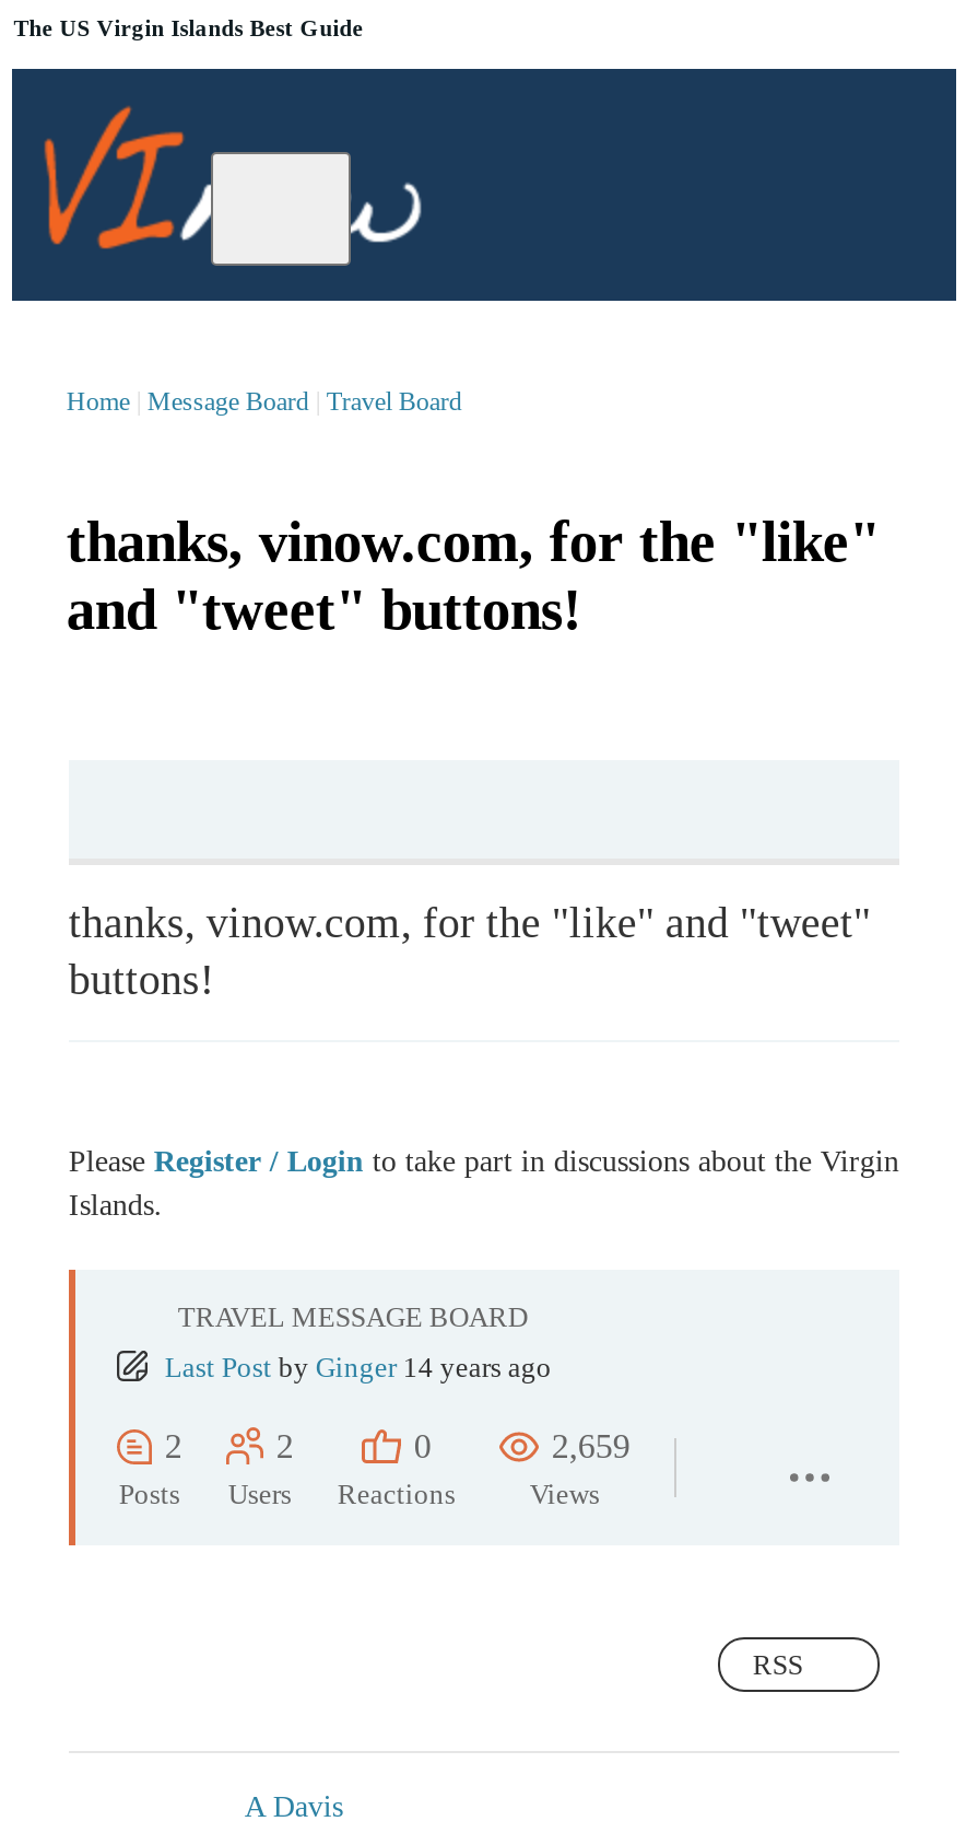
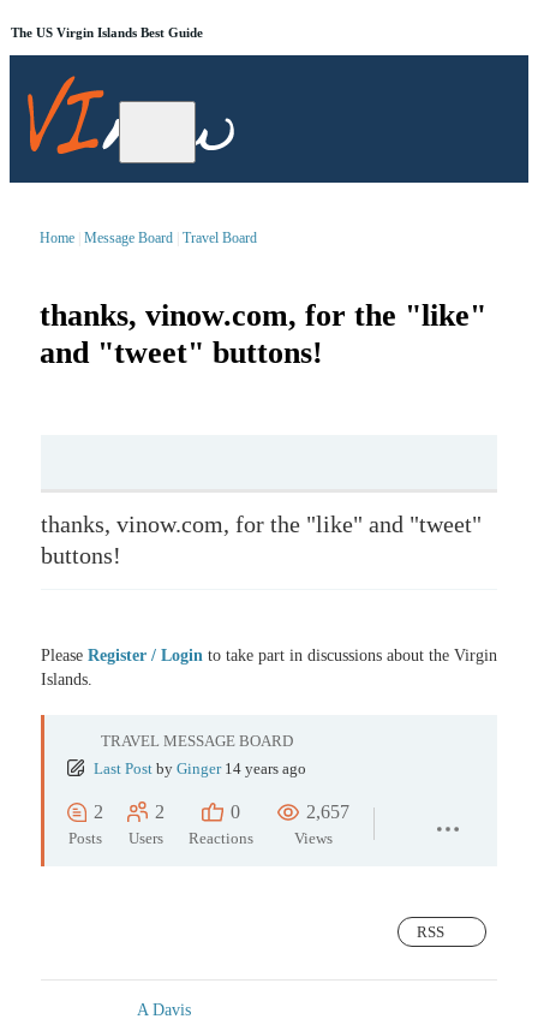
- 2,659
+ 2,657
